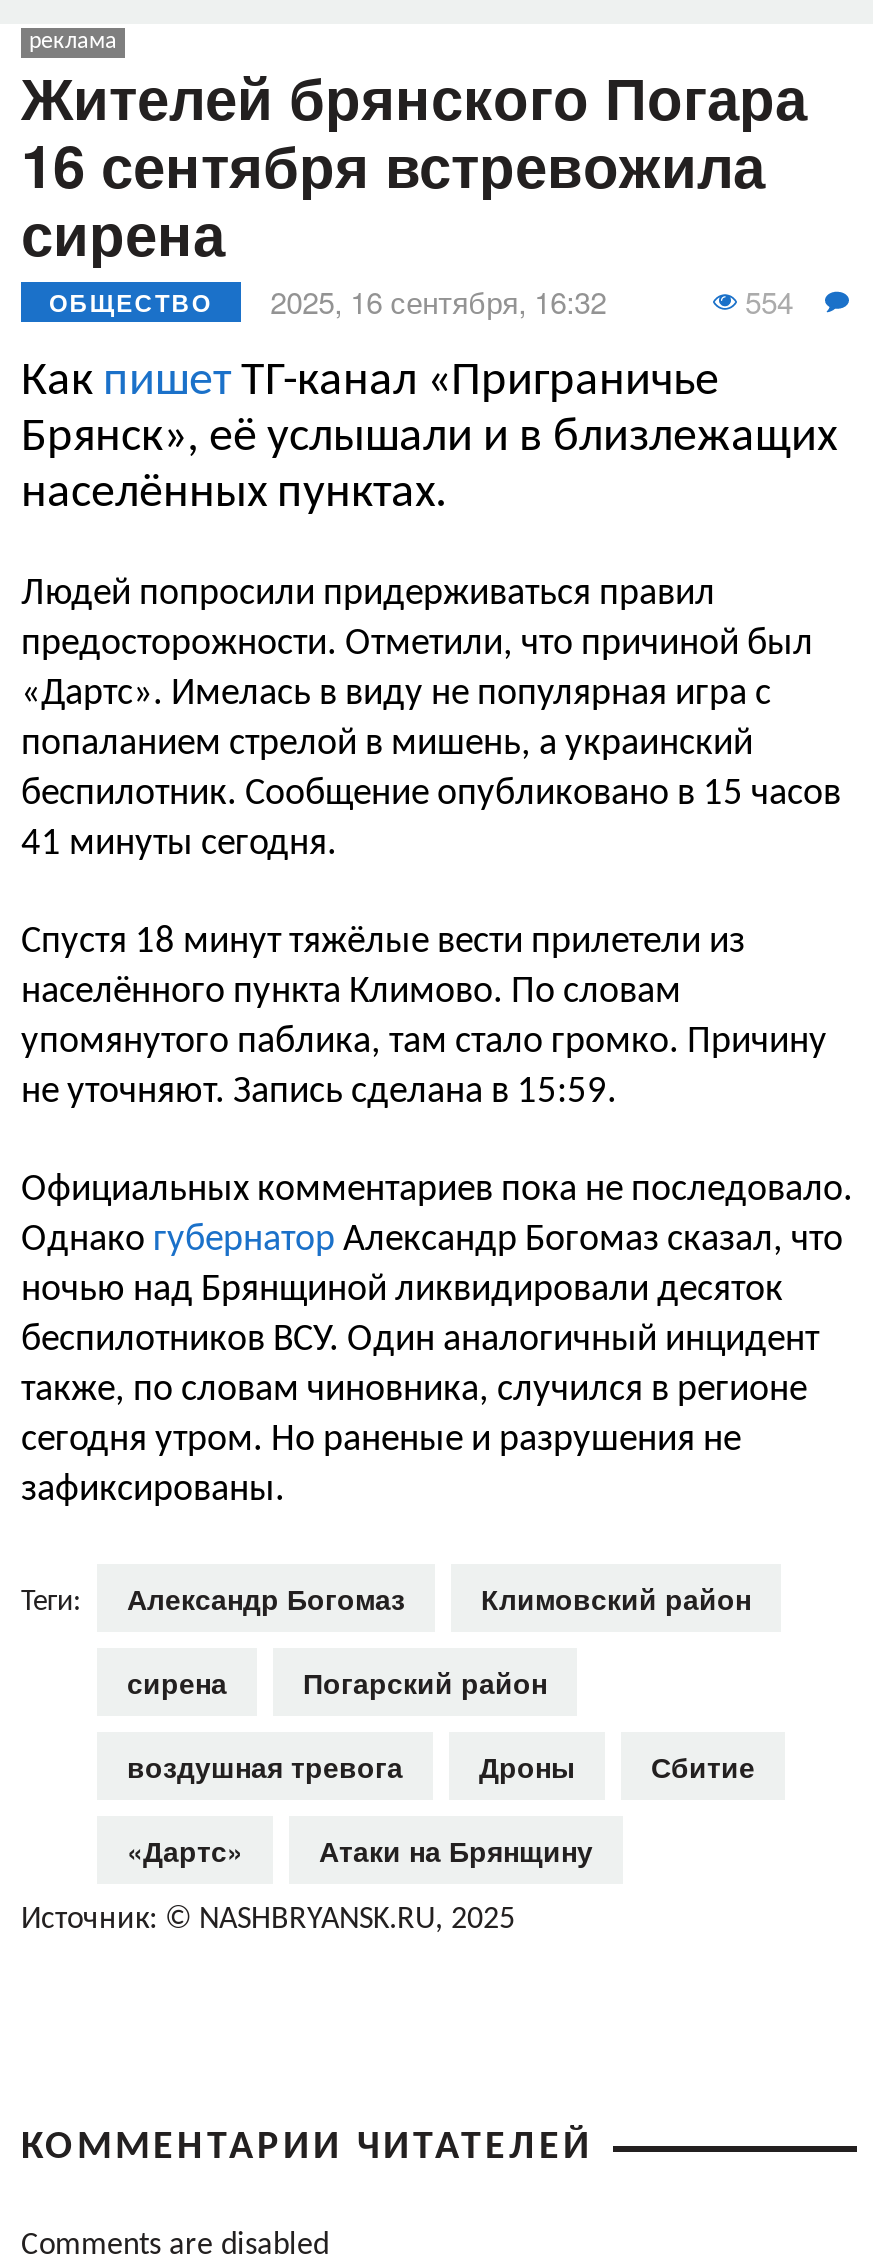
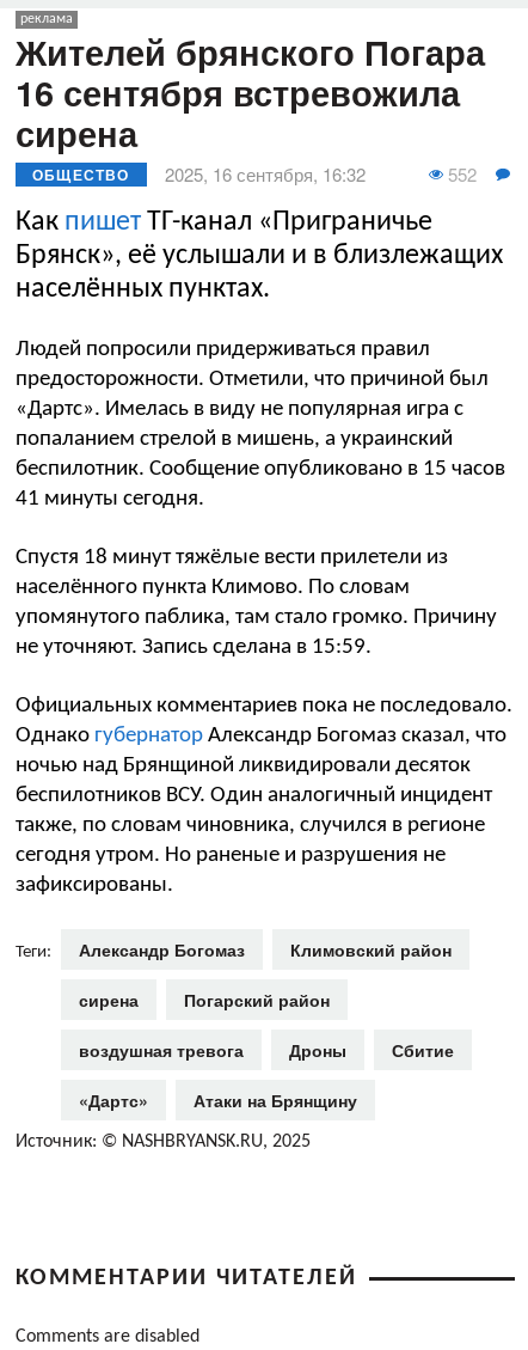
- 554
+ 552
